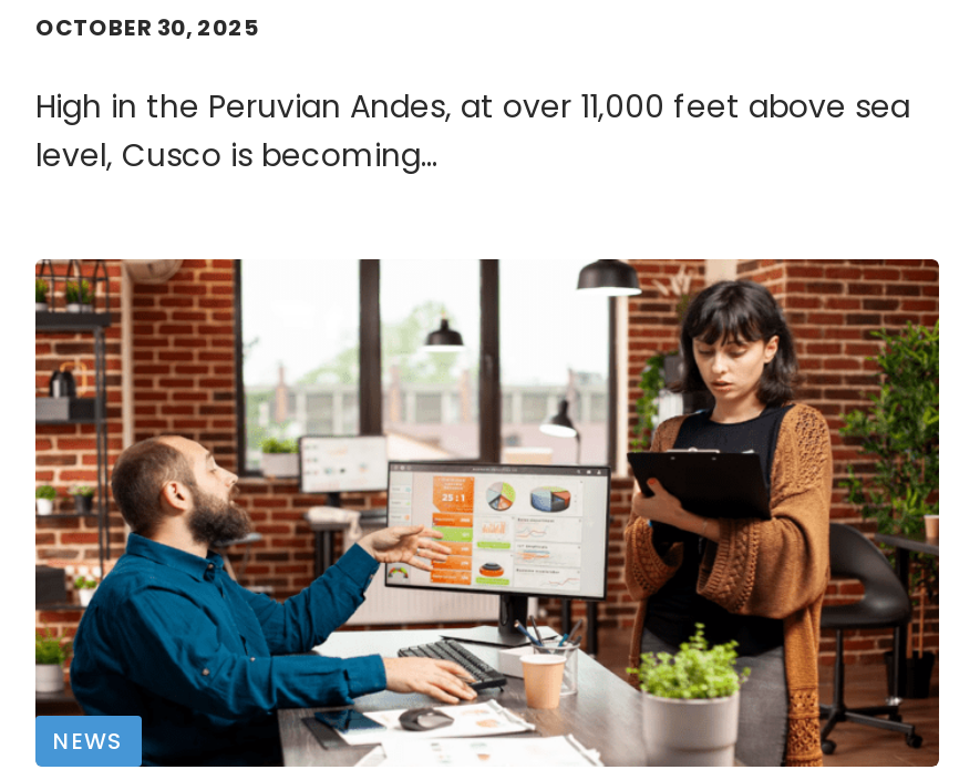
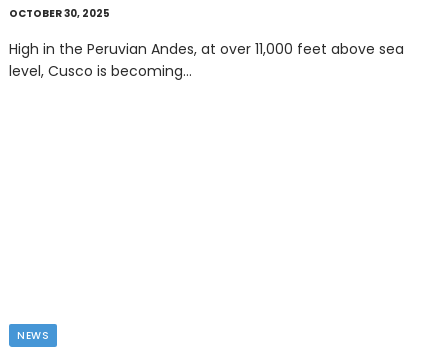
- [image]
